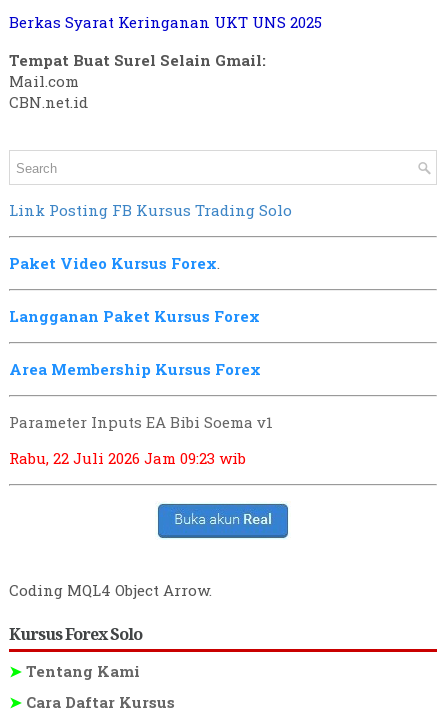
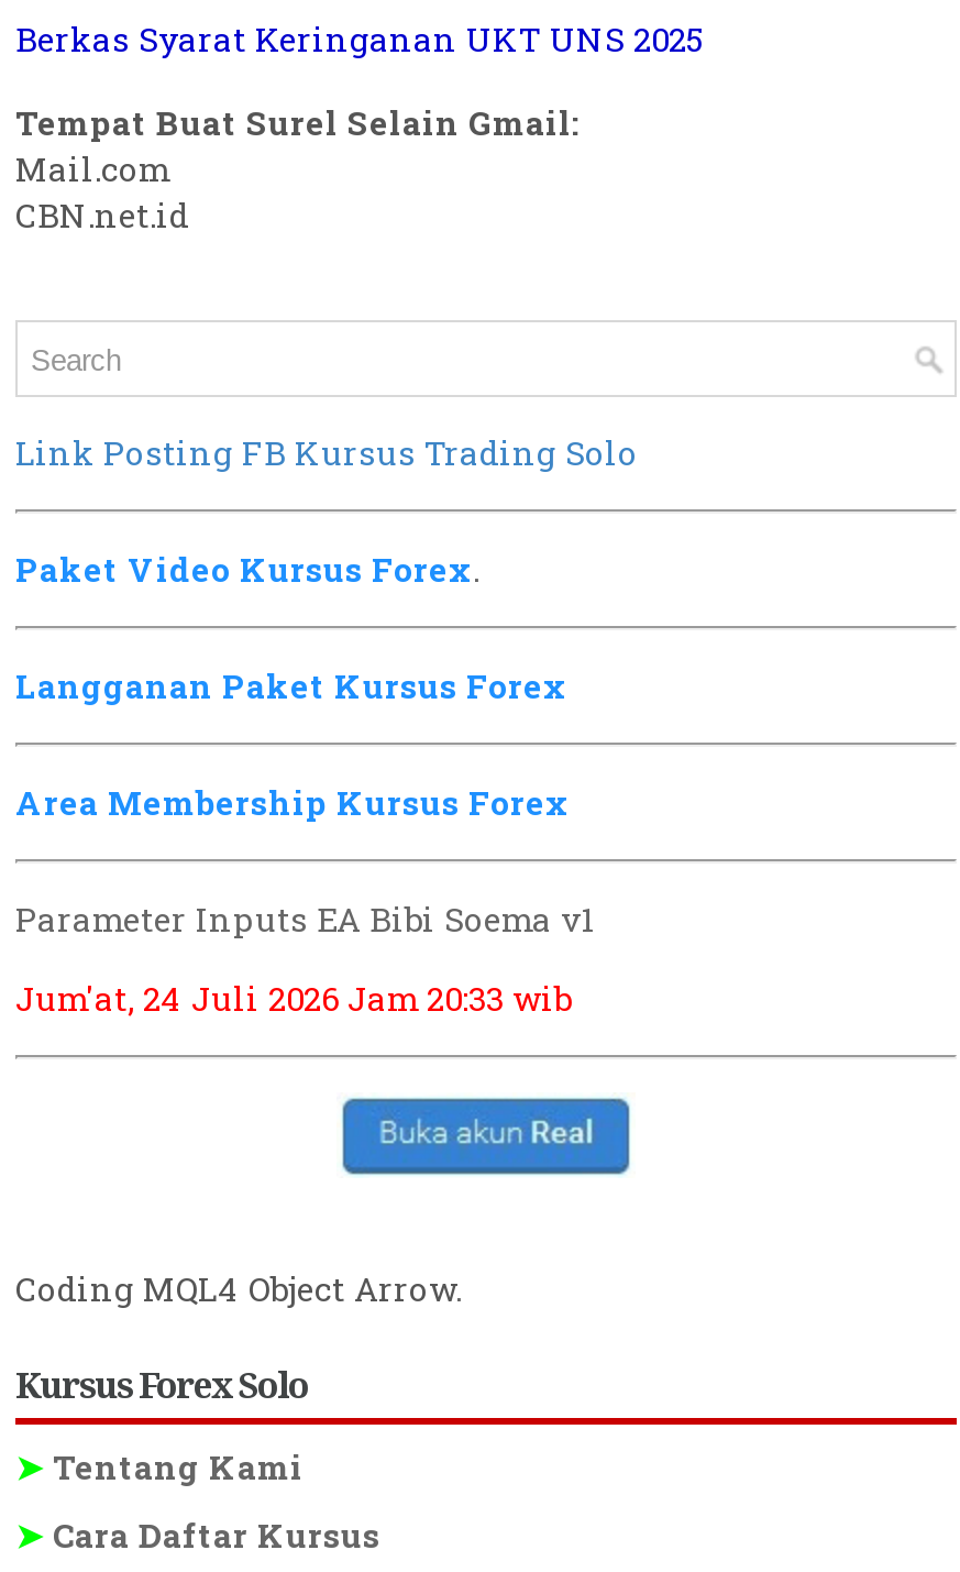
- Rabu, 22 Juli 2026 Jam 09:23 wib
+ Jum'at, 24 Juli 2026 Jam 20:33 wib
